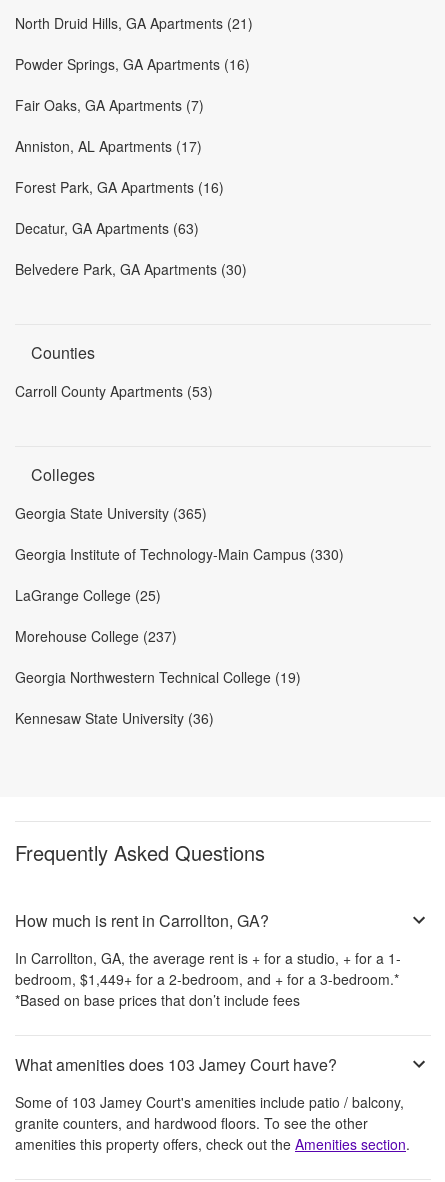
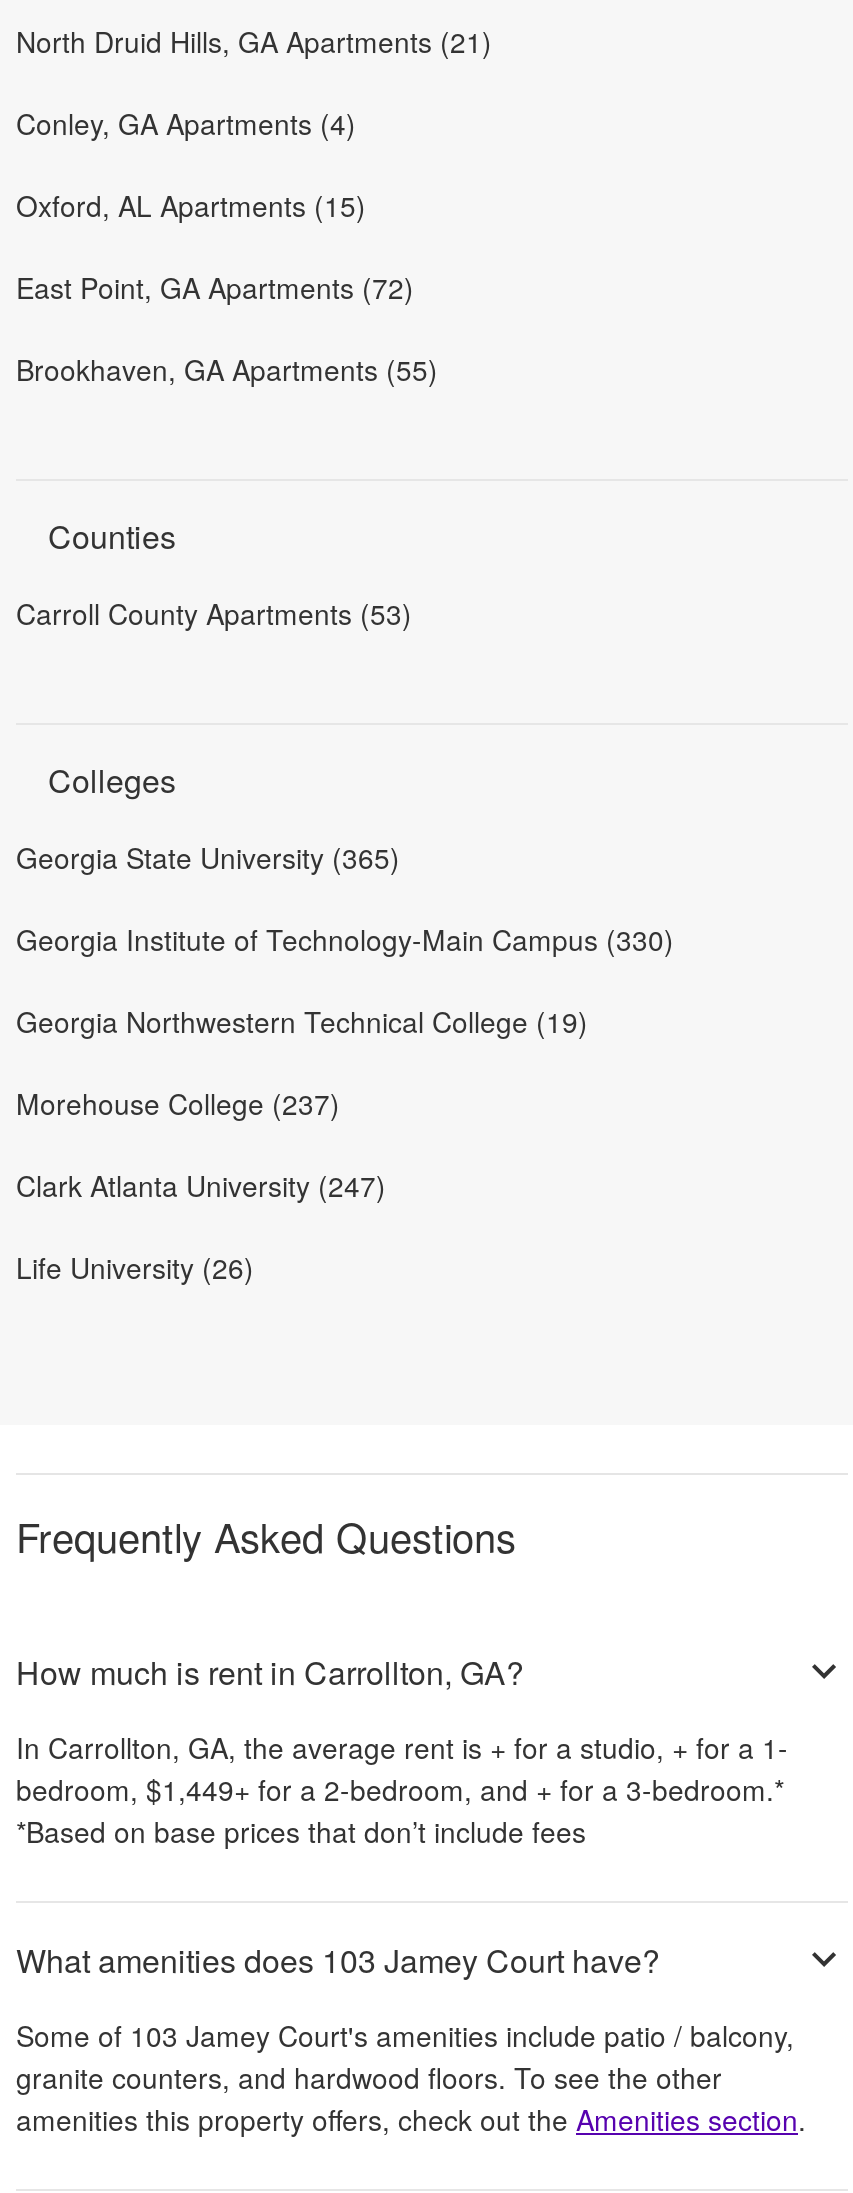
- Powder Springs, GA Apartments (16)
- Fair Oaks, GA Apartments (7)
- Anniston, AL Apartments (17)
- Forest Park, GA Apartments (16)
- Decatur, GA Apartments (63)
- Belvedere Park, GA Apartments (30)
+ Conley, GA Apartments (4)
+ Oxford, AL Apartments (15)
+ East Point, GA Apartments (72)
+ Brookhaven, GA Apartments (55)

- LaGrange College (25)

+ Clark Atlanta University (247)

moved up: Georgia Northwestern Technical College (19)

- Kennesaw State University (36)
+ Life University (26)
